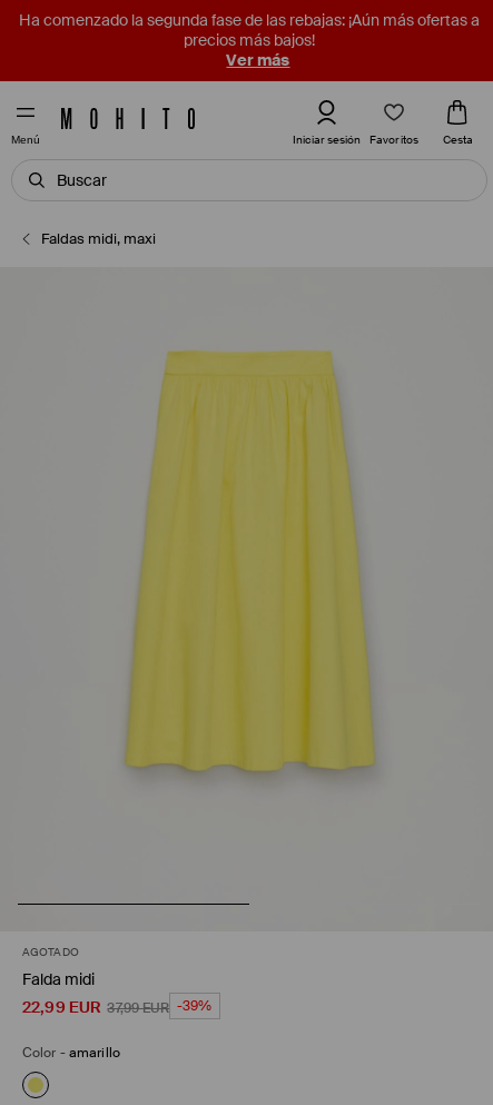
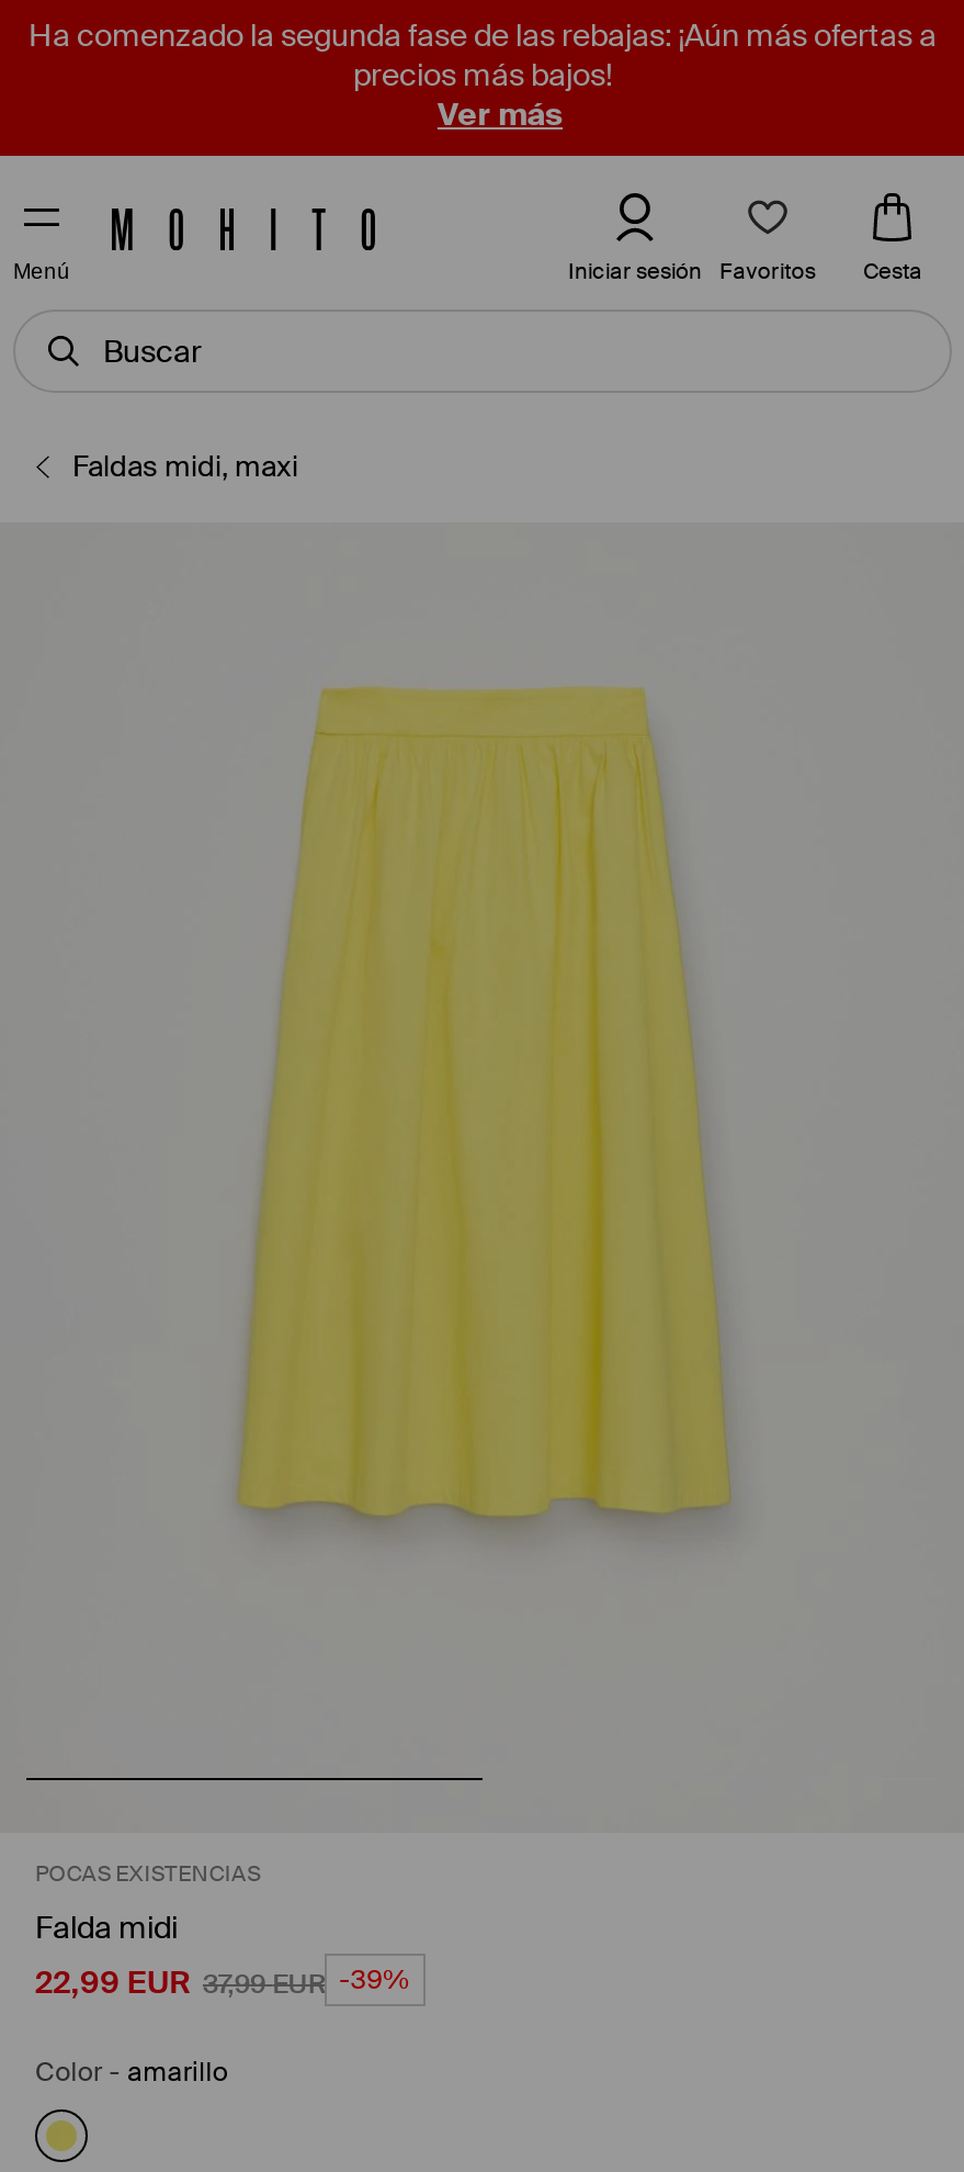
- AGOTADO
+ POCAS EXISTENCIAS
